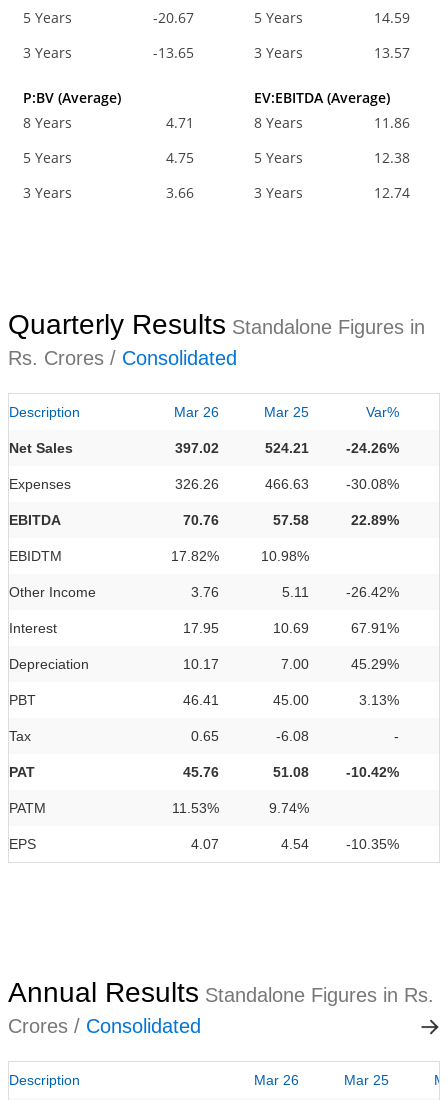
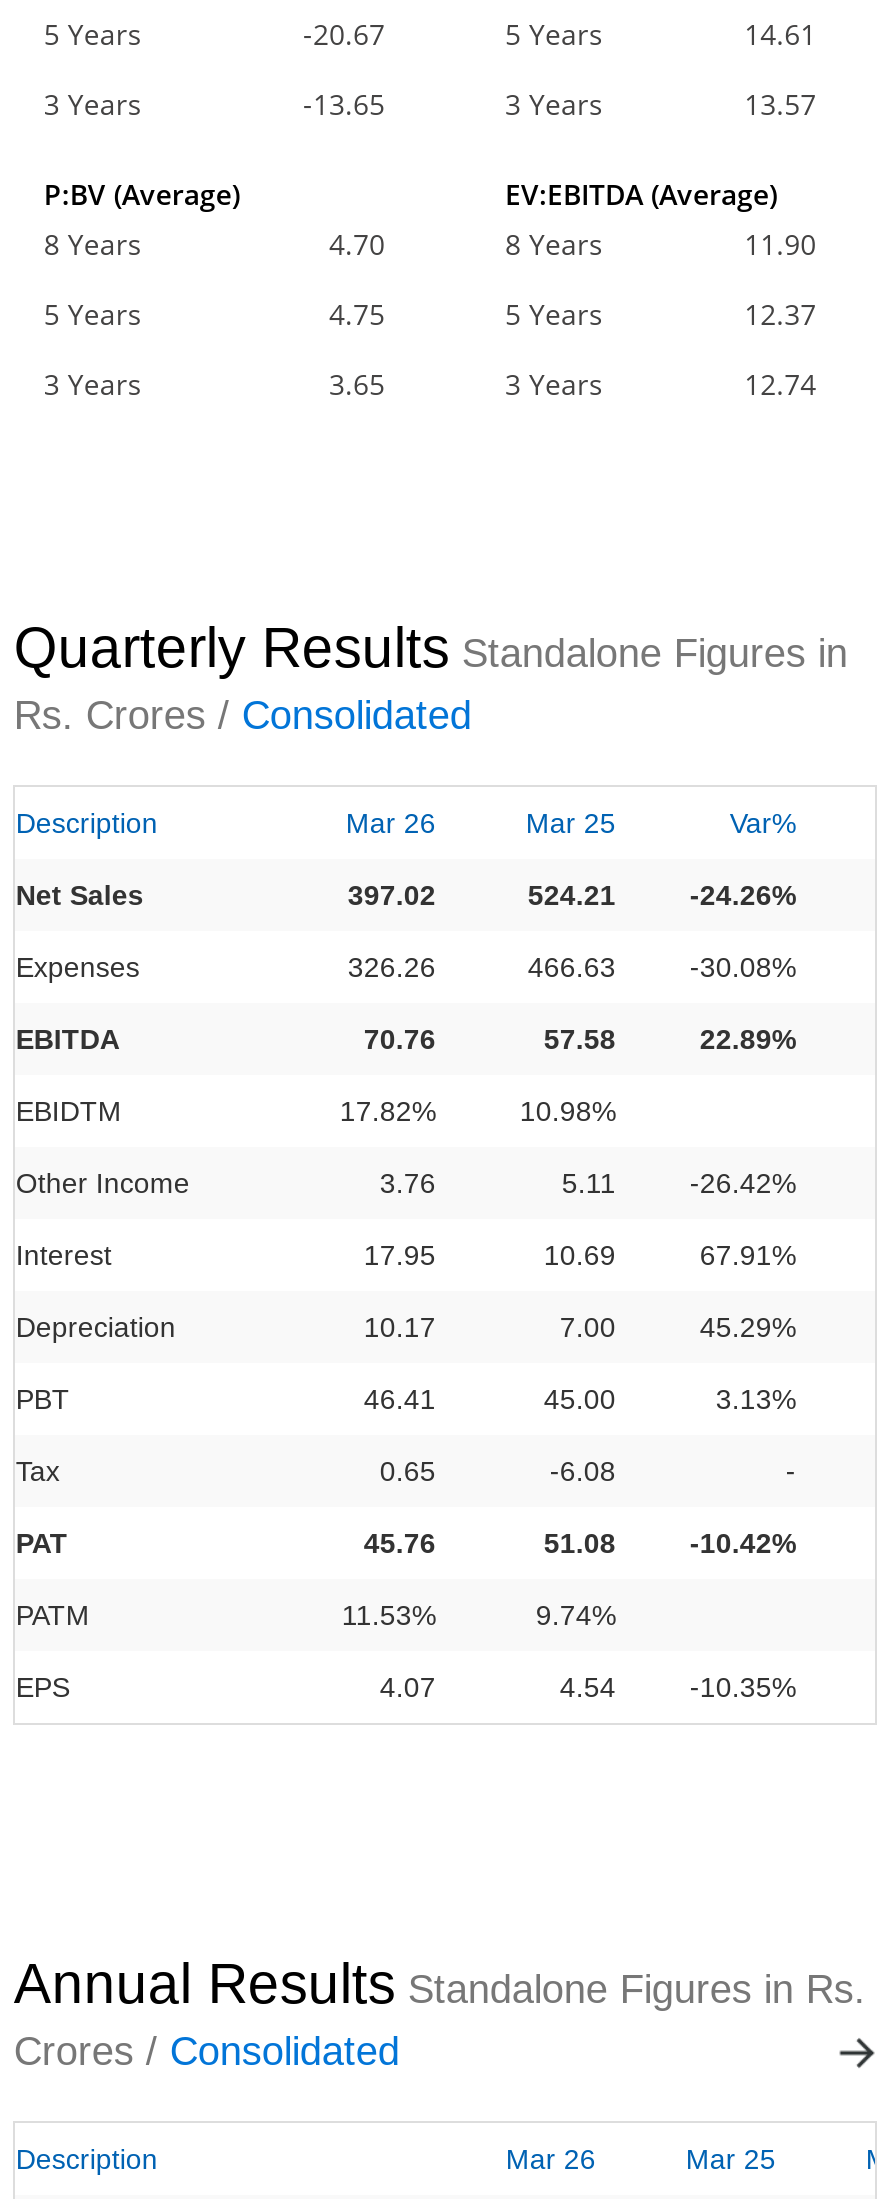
- 14.59
+ 14.61

- 4.71
+ 4.70

- 11.86
+ 11.90

- 12.38
+ 12.37

- 3.66
+ 3.65
